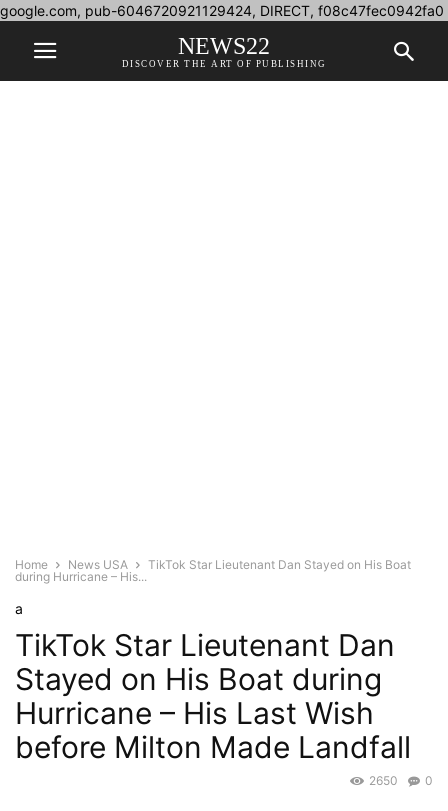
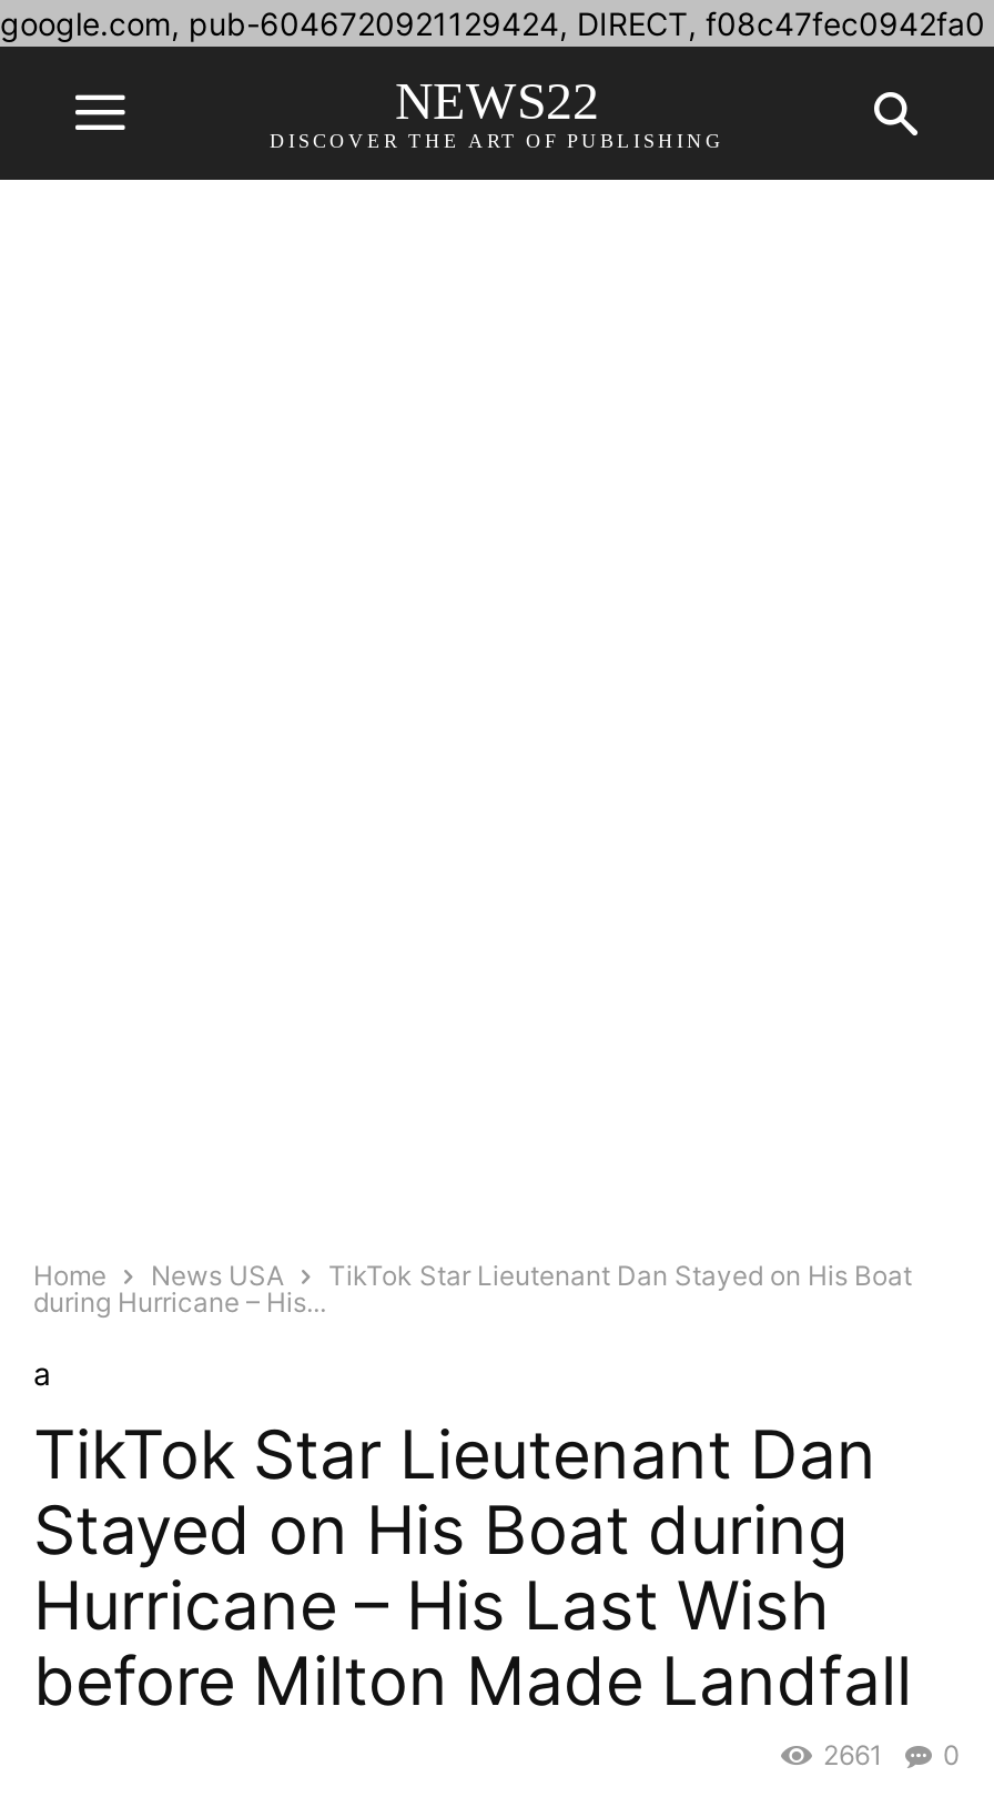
- 2650 0
+ 2661 0
